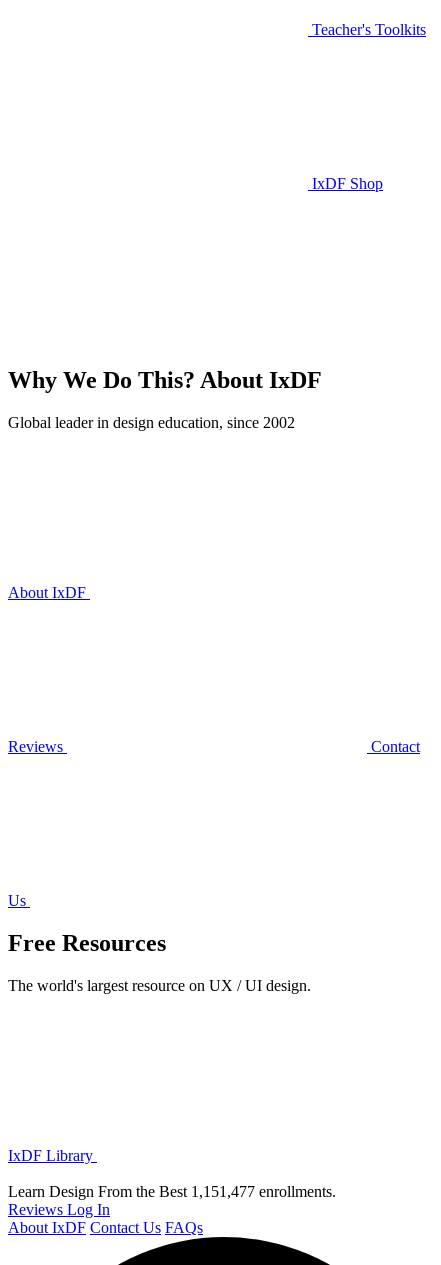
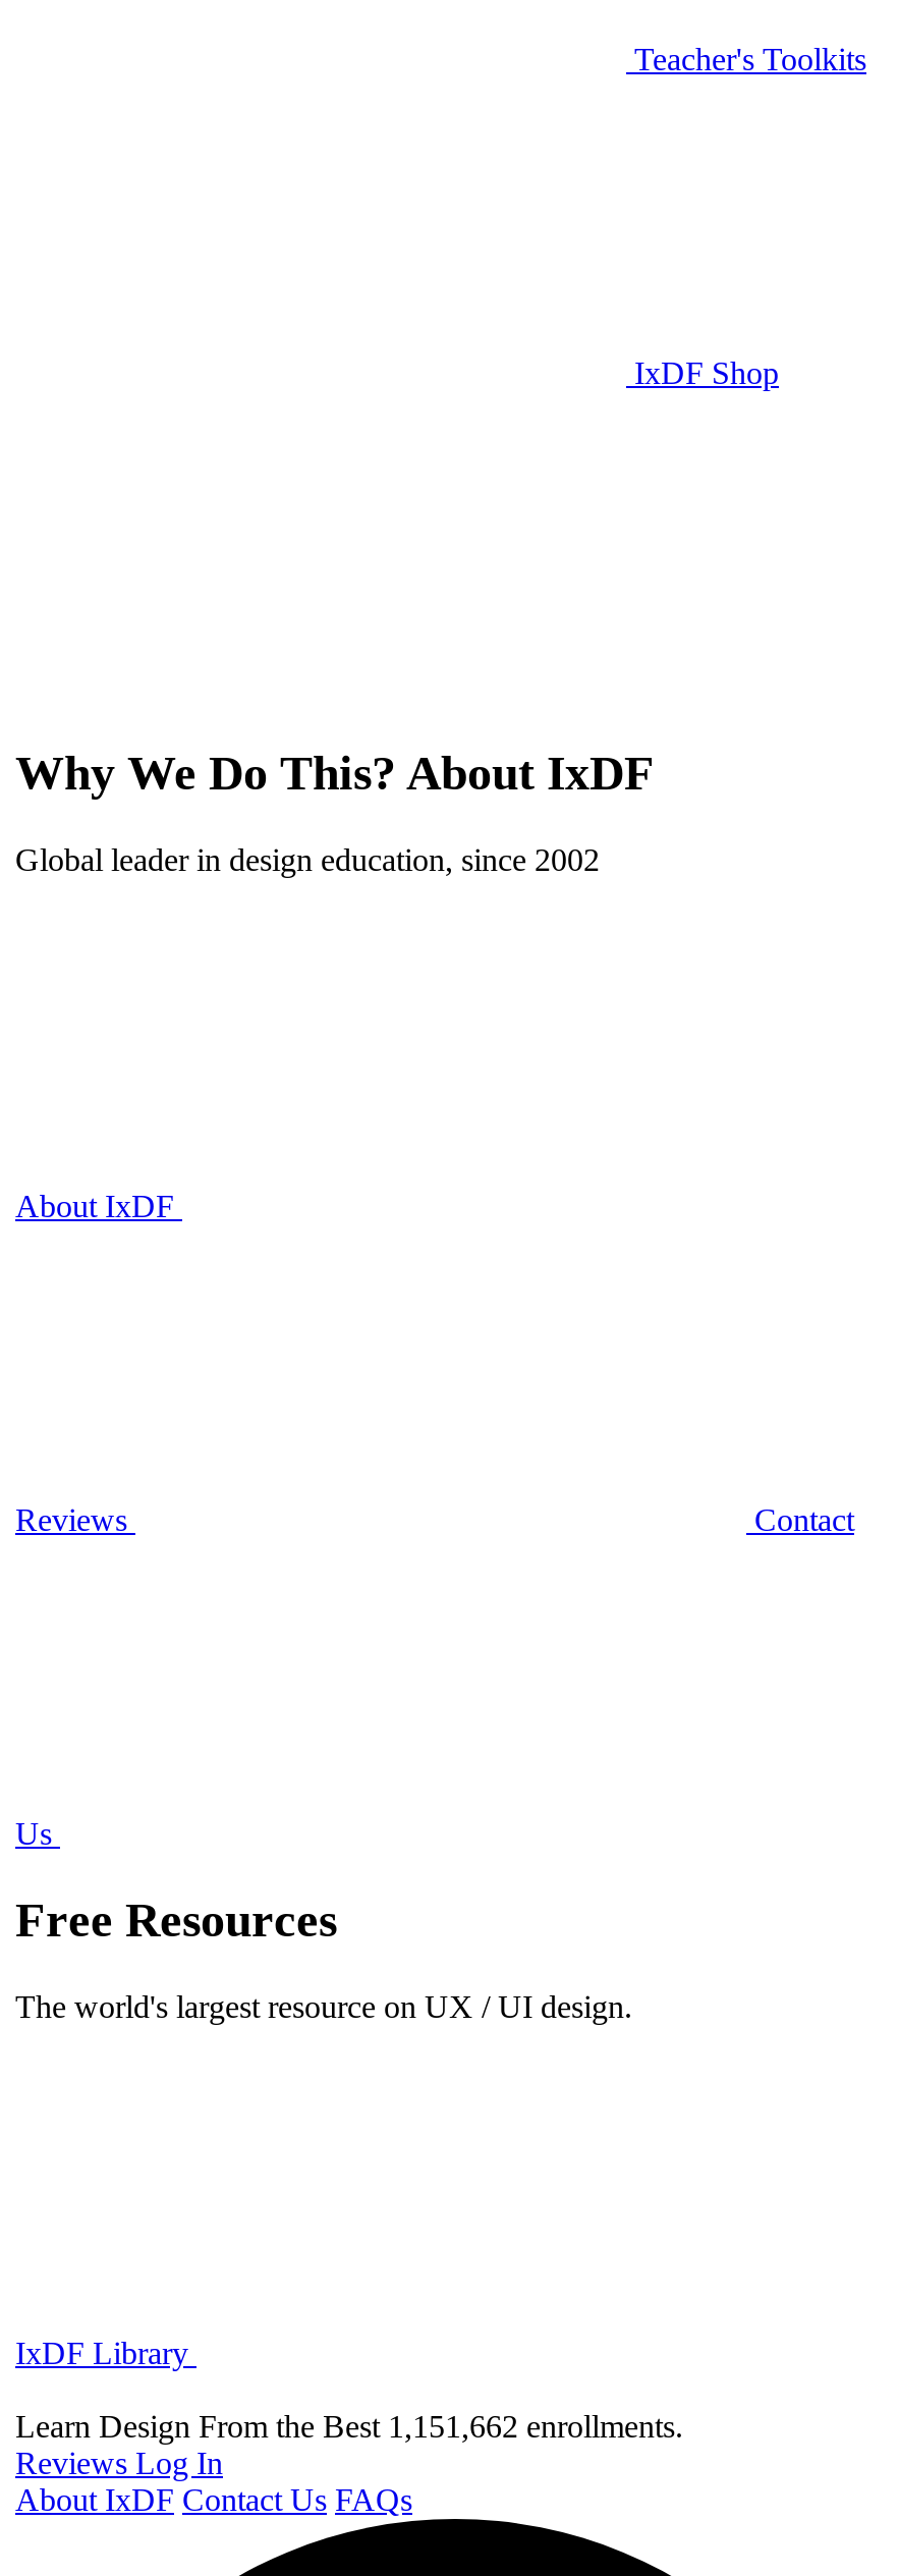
- Learn Design From the Best 1,151,477 enrollments.
+ Learn Design From the Best 1,151,662 enrollments.
